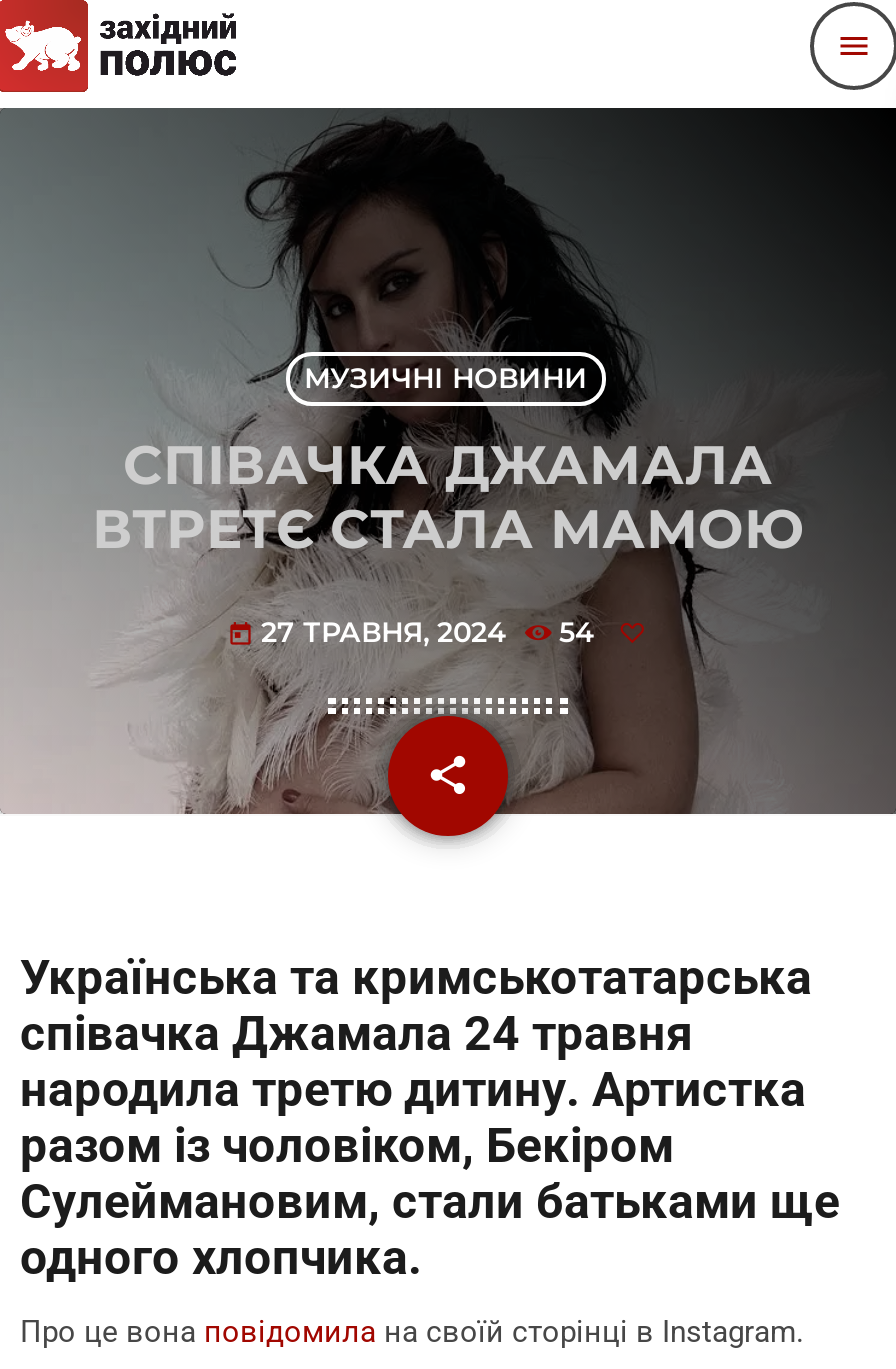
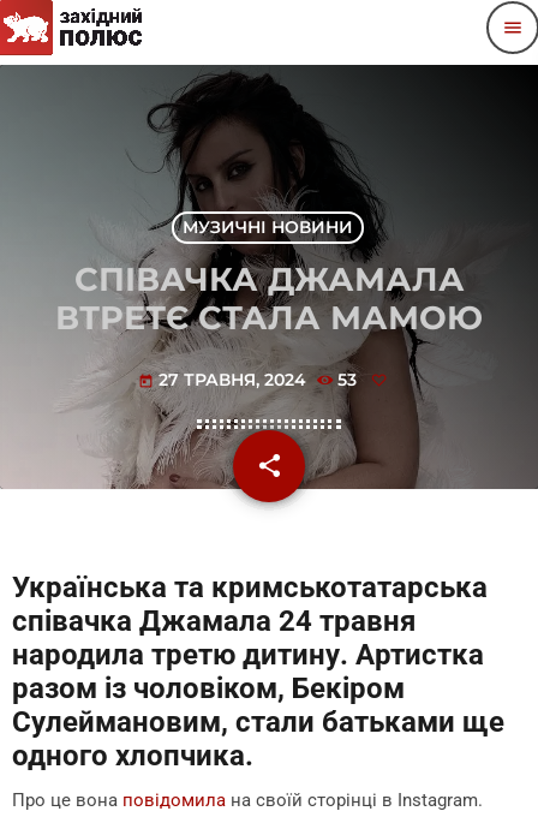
- 54
+ 53
